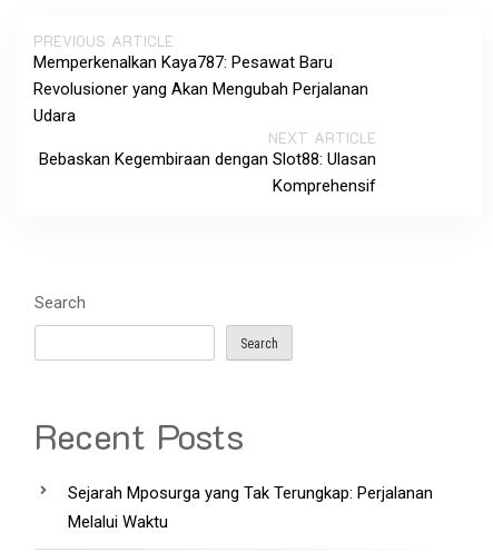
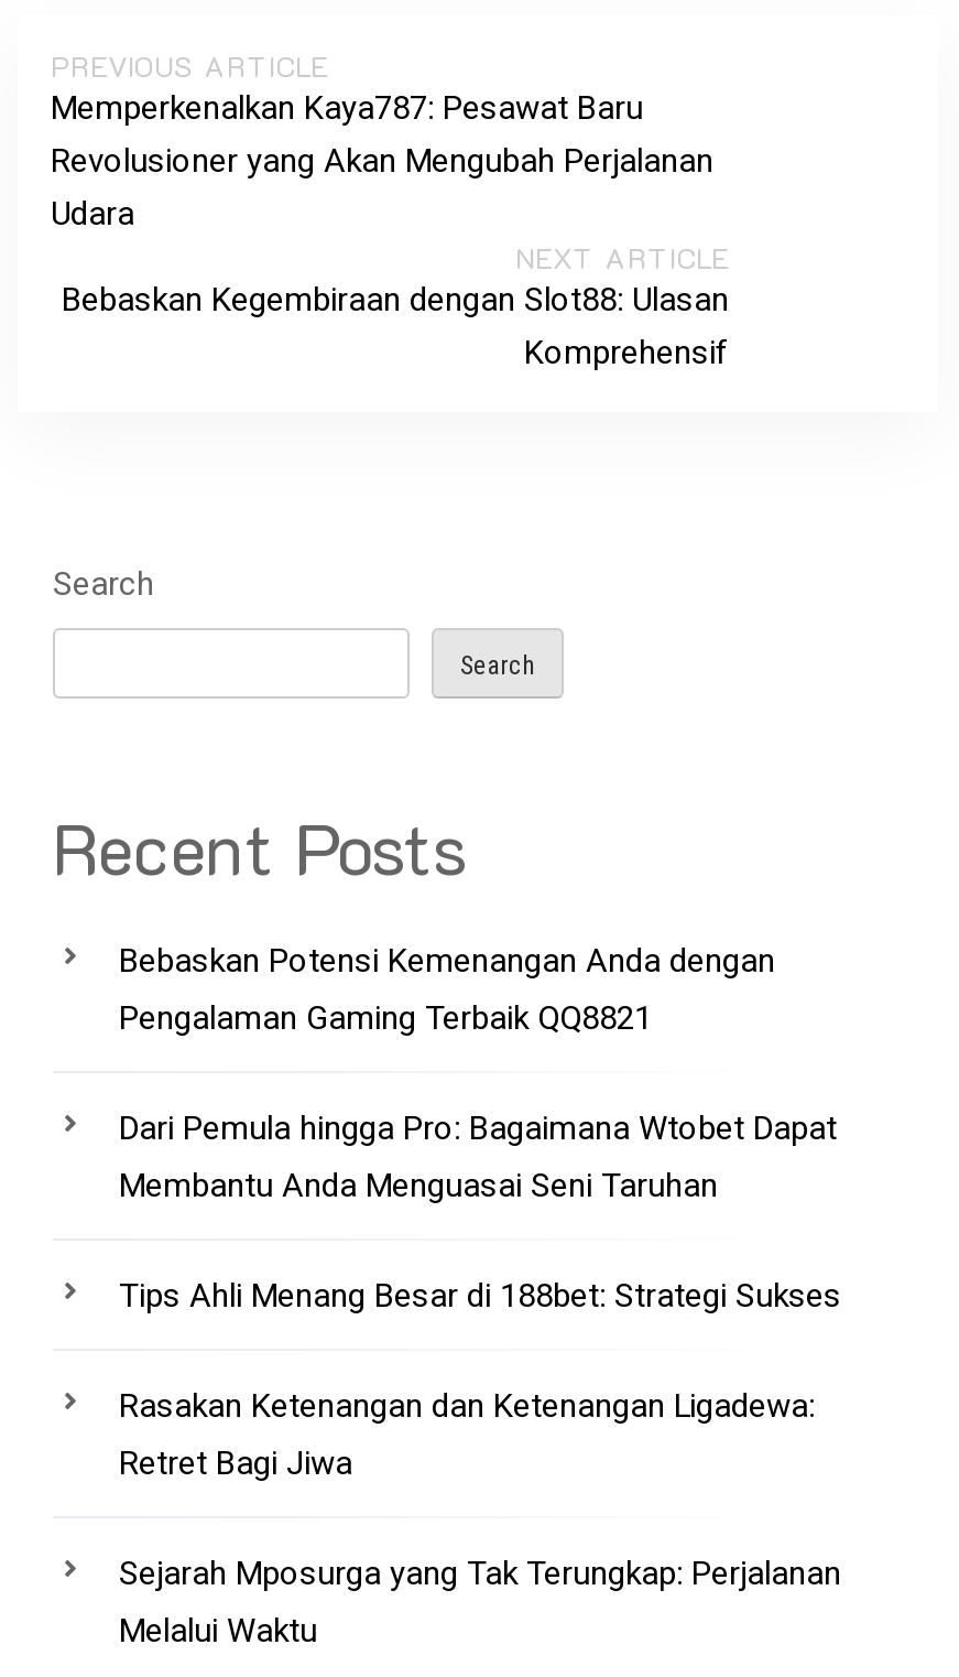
+ Bebaskan Potensi Kemenangan Anda dengan
+ Pengalaman Gaming Terbaik QQ8821
+ Dari Pemula hingga Pro: Bagaimana Wtobet Dapat
+ Membantu Anda Menguasai Seni Taruhan
+ Tips Ahli Menang Besar di 188bet: Strategi Sukses
+ Rasakan Ketenangan dan Ketenangan Ligadewa:
+ Retret Bagi Jiwa
